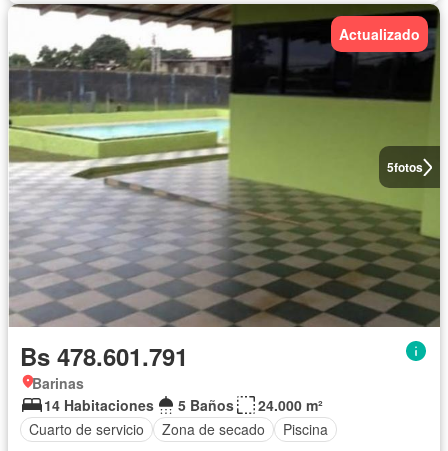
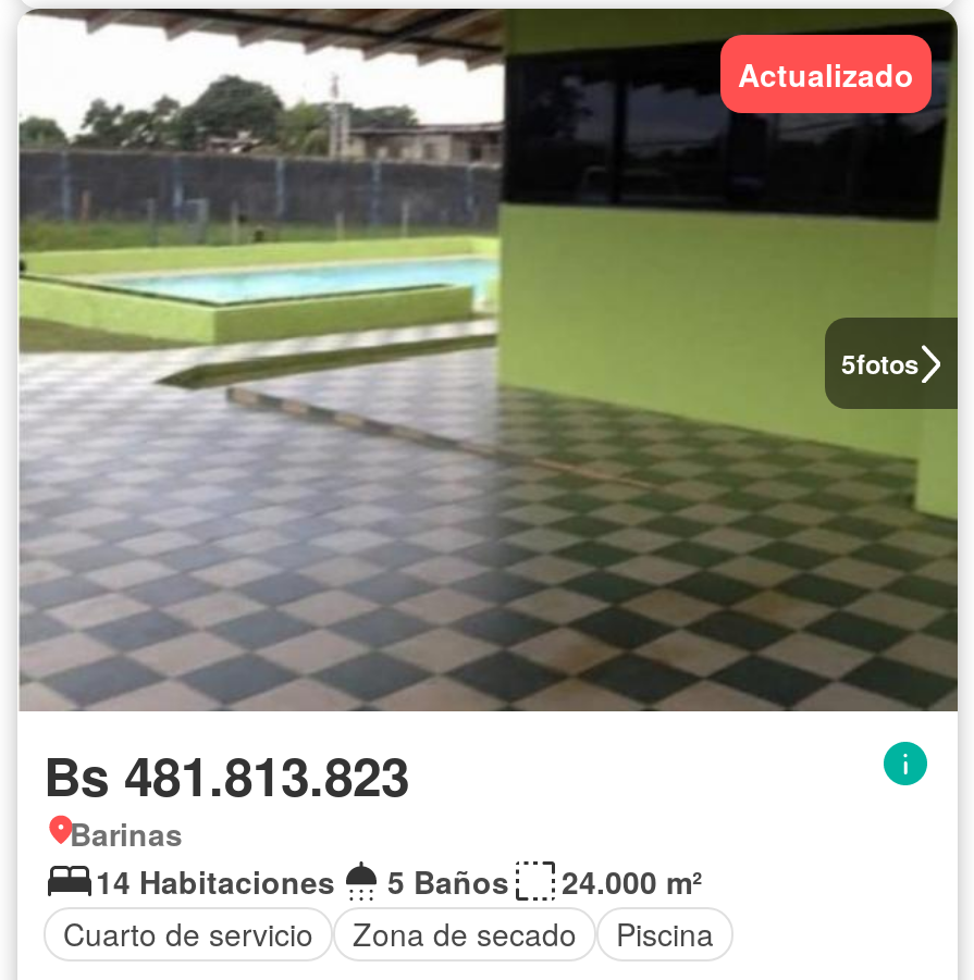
- Bs 478.601.791
+ Bs 481.813.823
